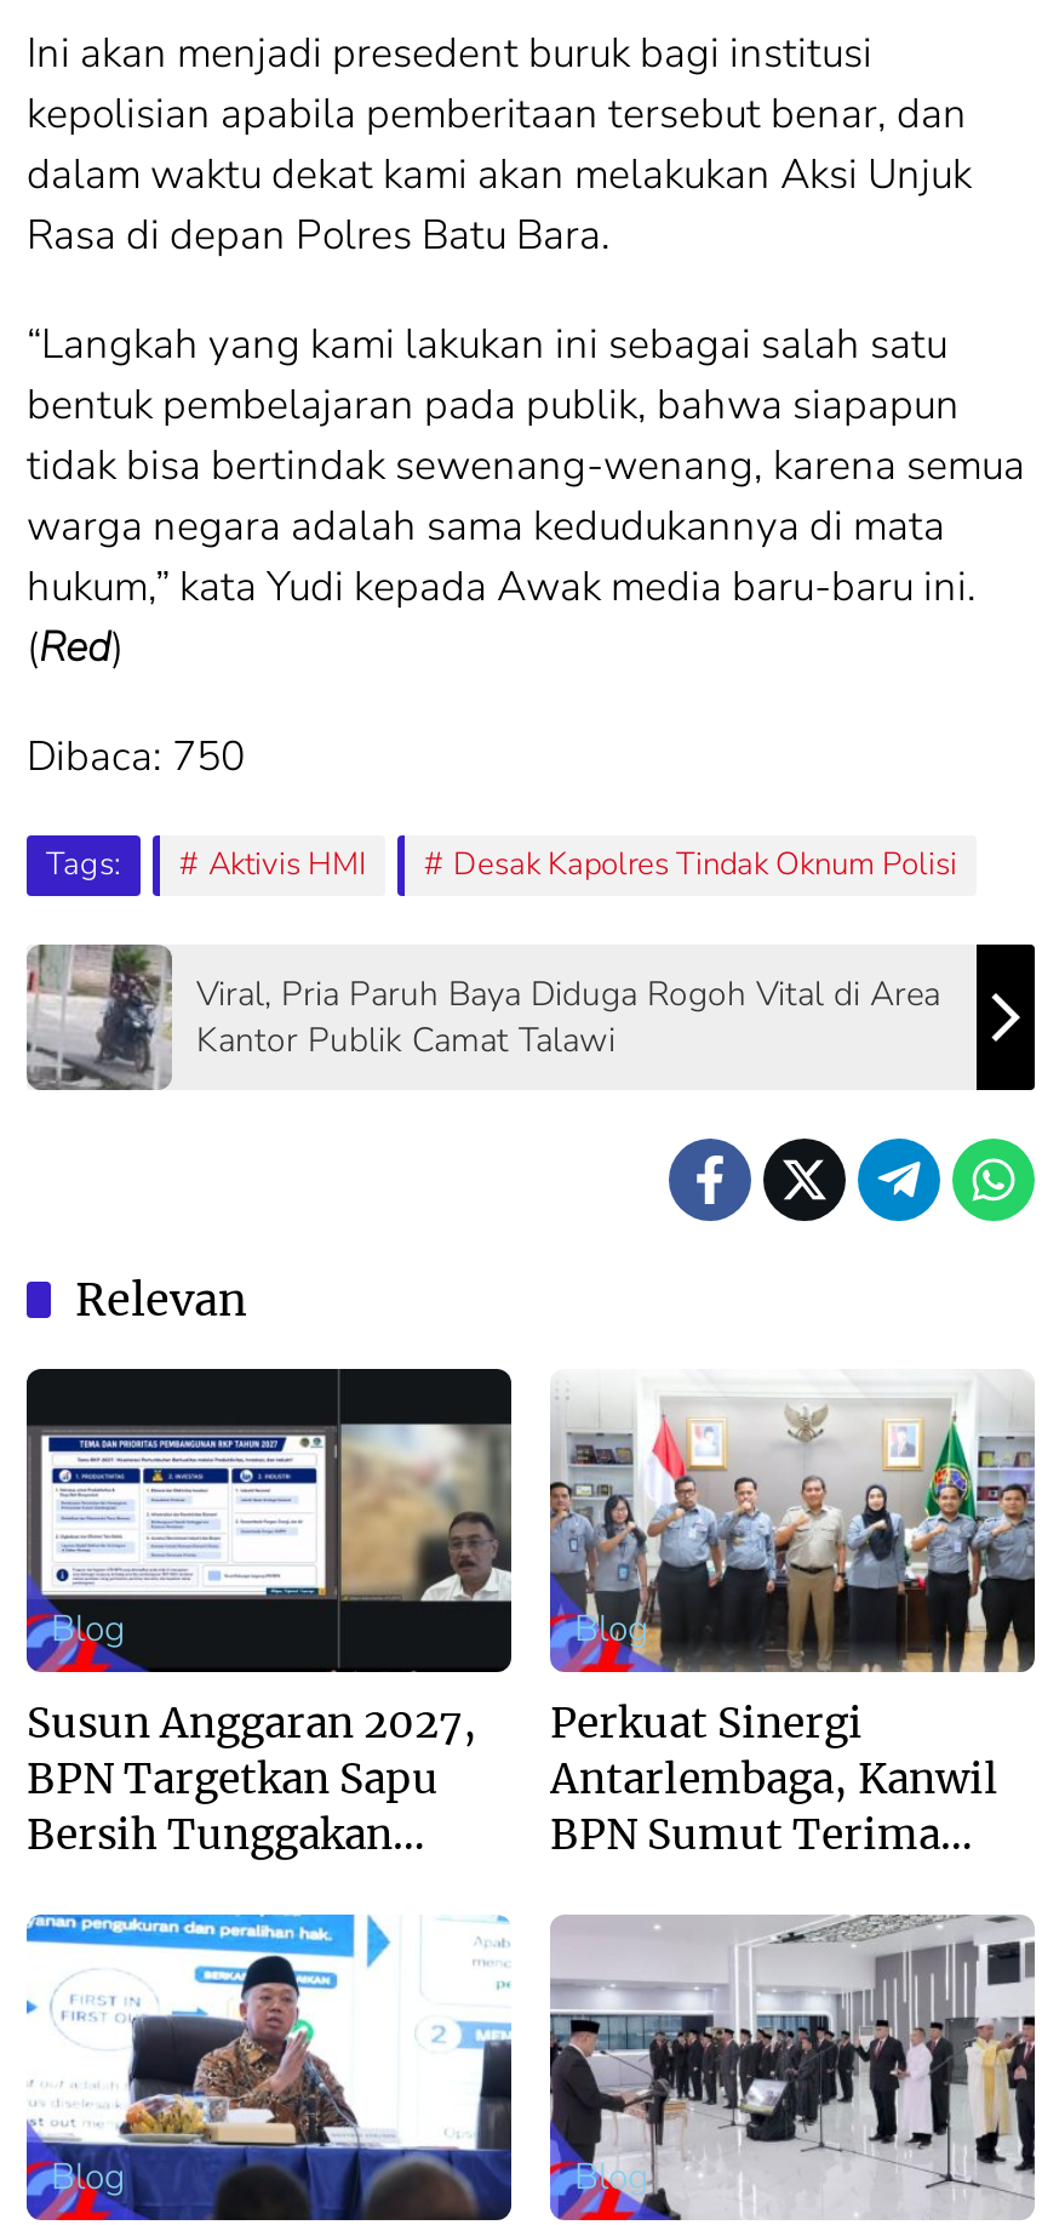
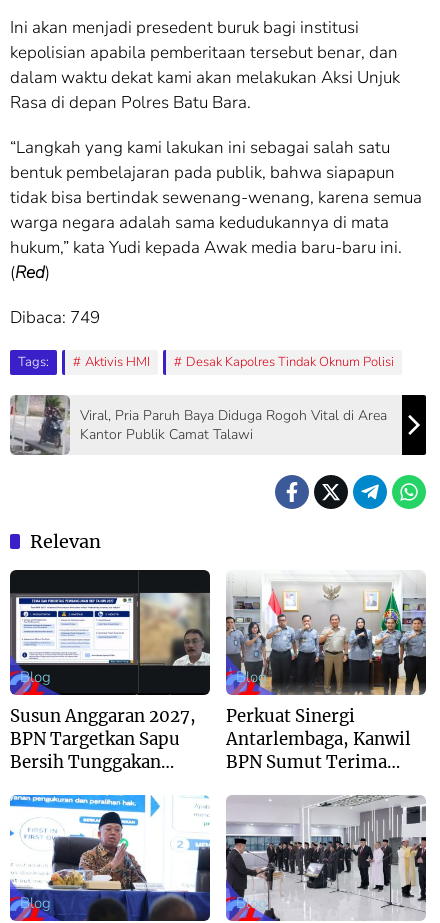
- Dibaca: 750
+ Dibaca: 749
